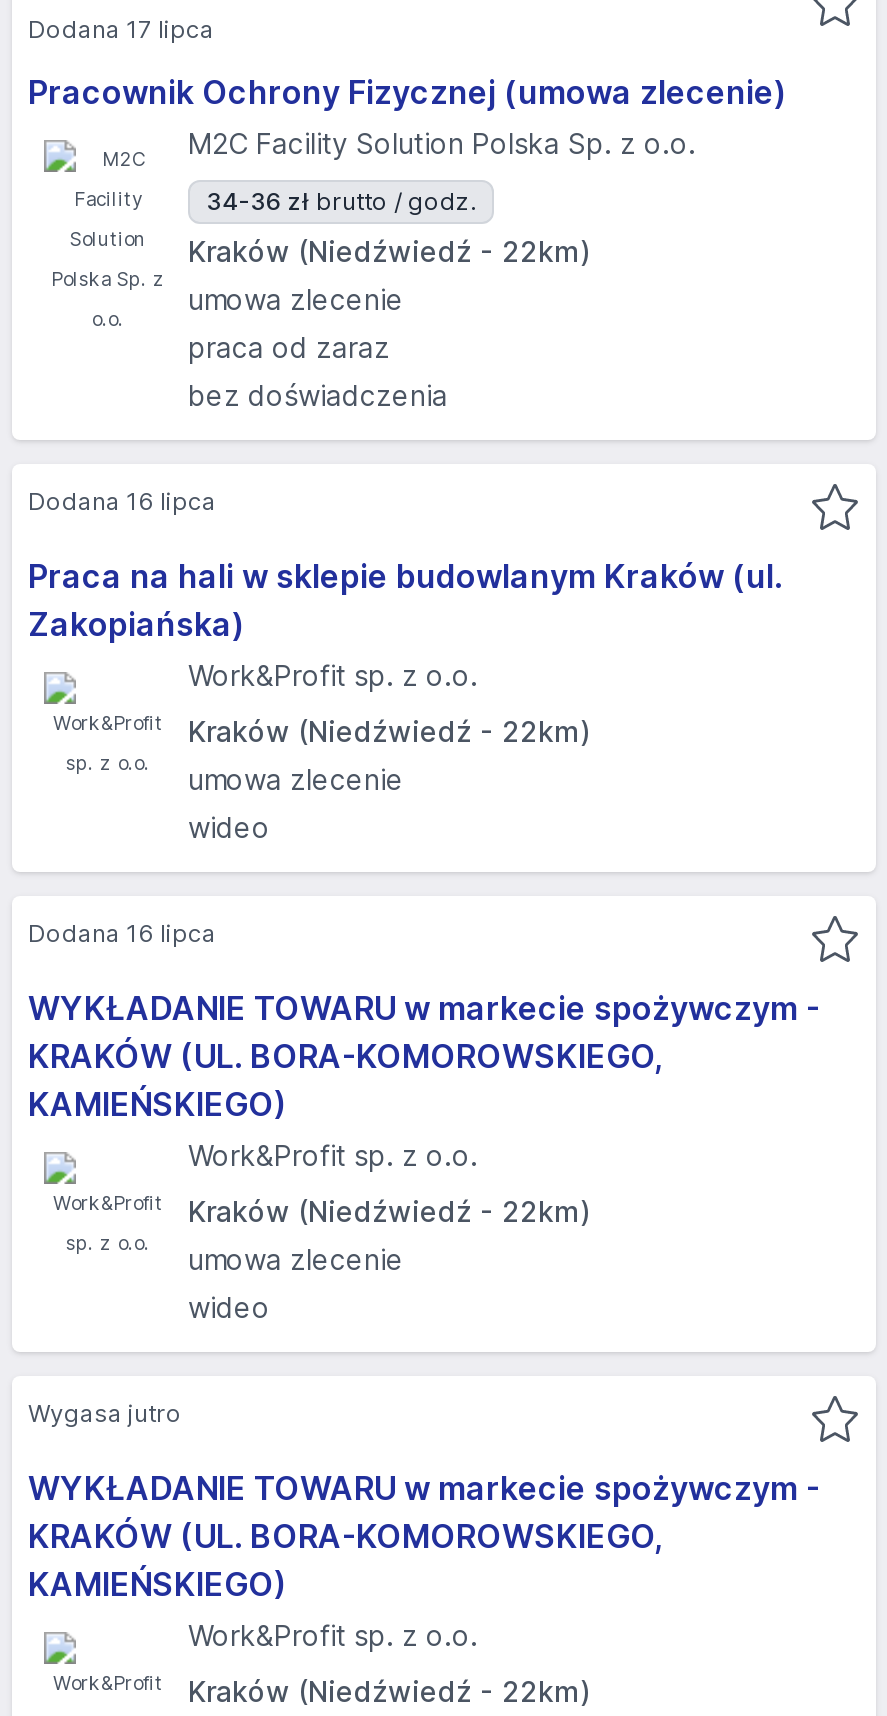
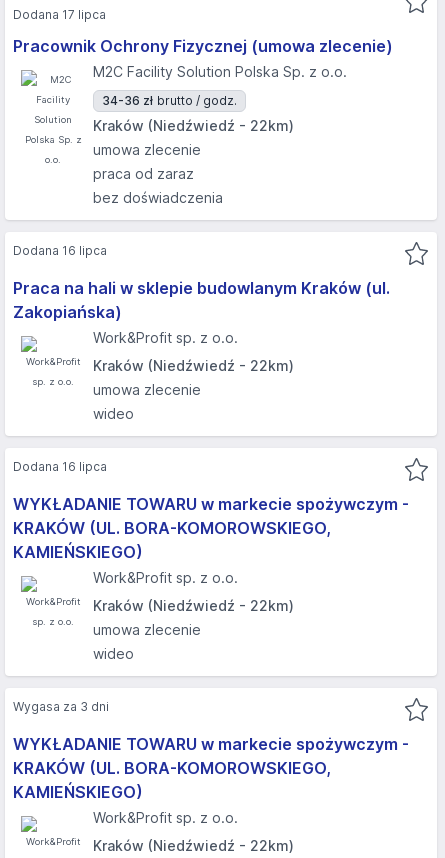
- Wygasa jutro
+ Wygasa za 3 dni
